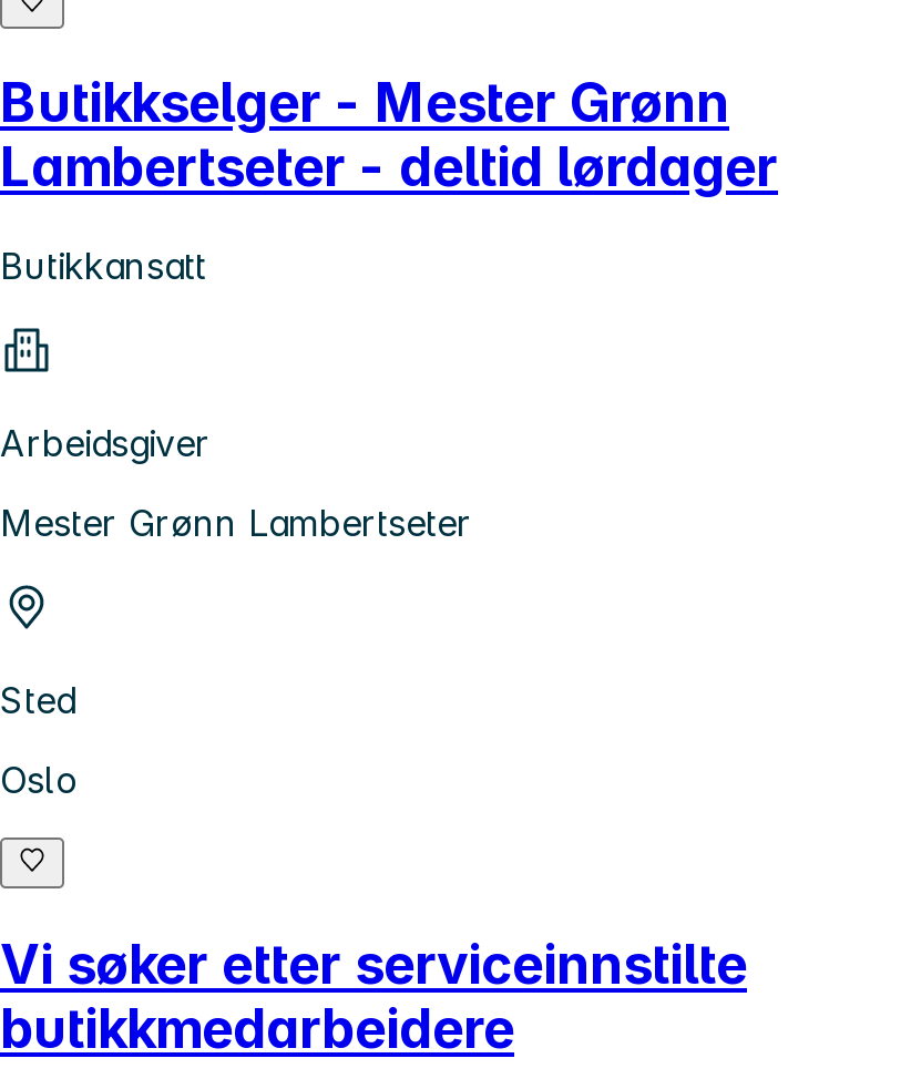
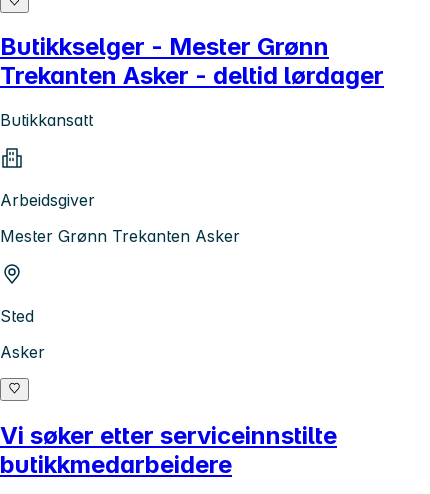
- Lambertseter - deltid lørdager
+ Trekanten Asker - deltid lørdager

- Mester Grønn Lambertseter
+ Mester Grønn Trekanten Asker

- Oslo
+ Asker
